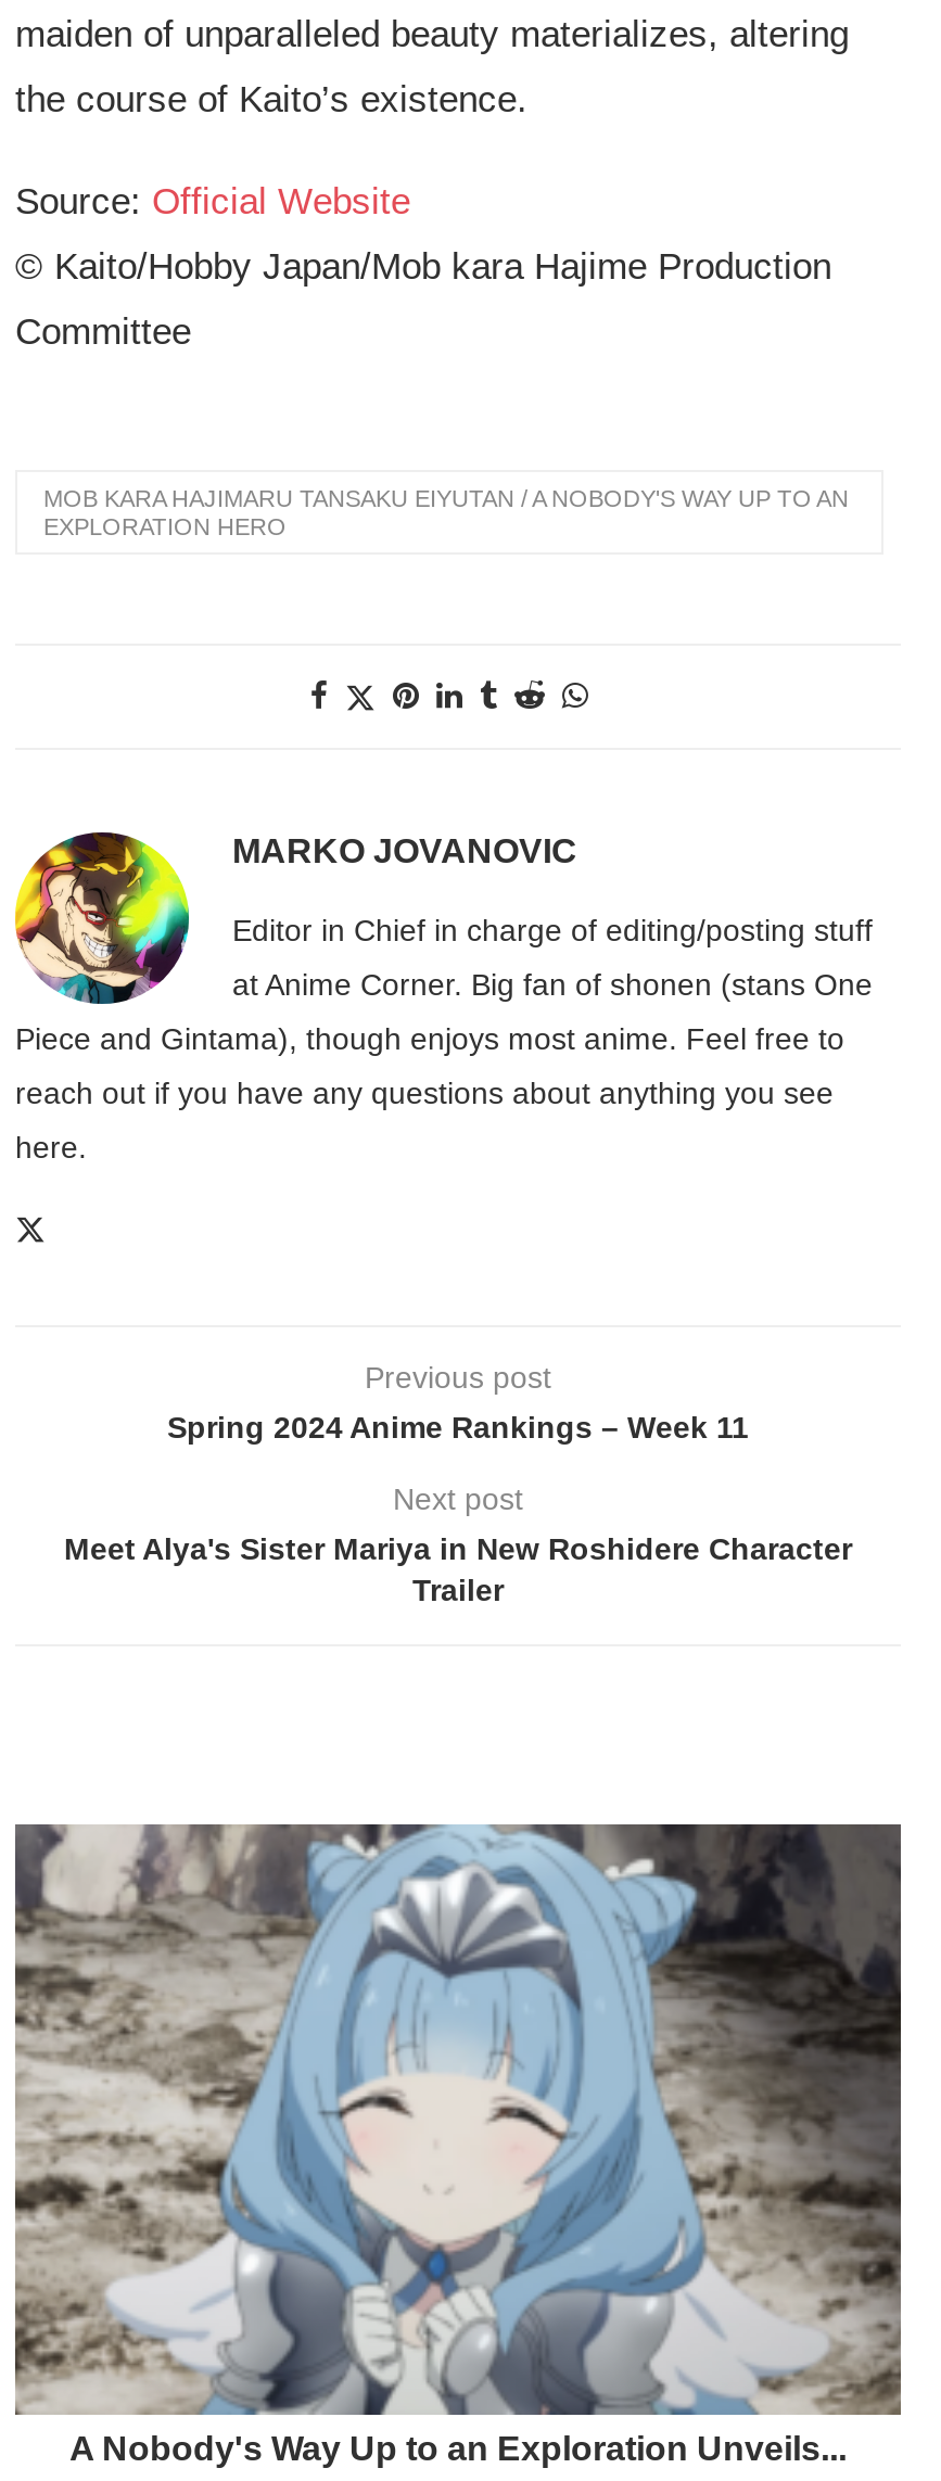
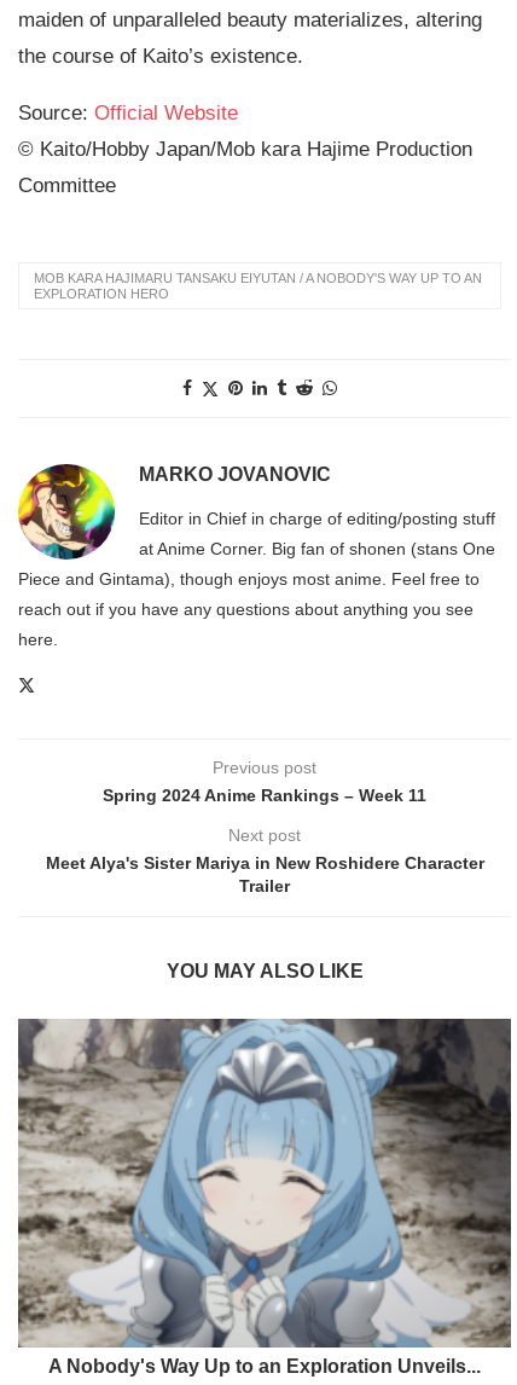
+ YOU MAY ALSO LIKE
